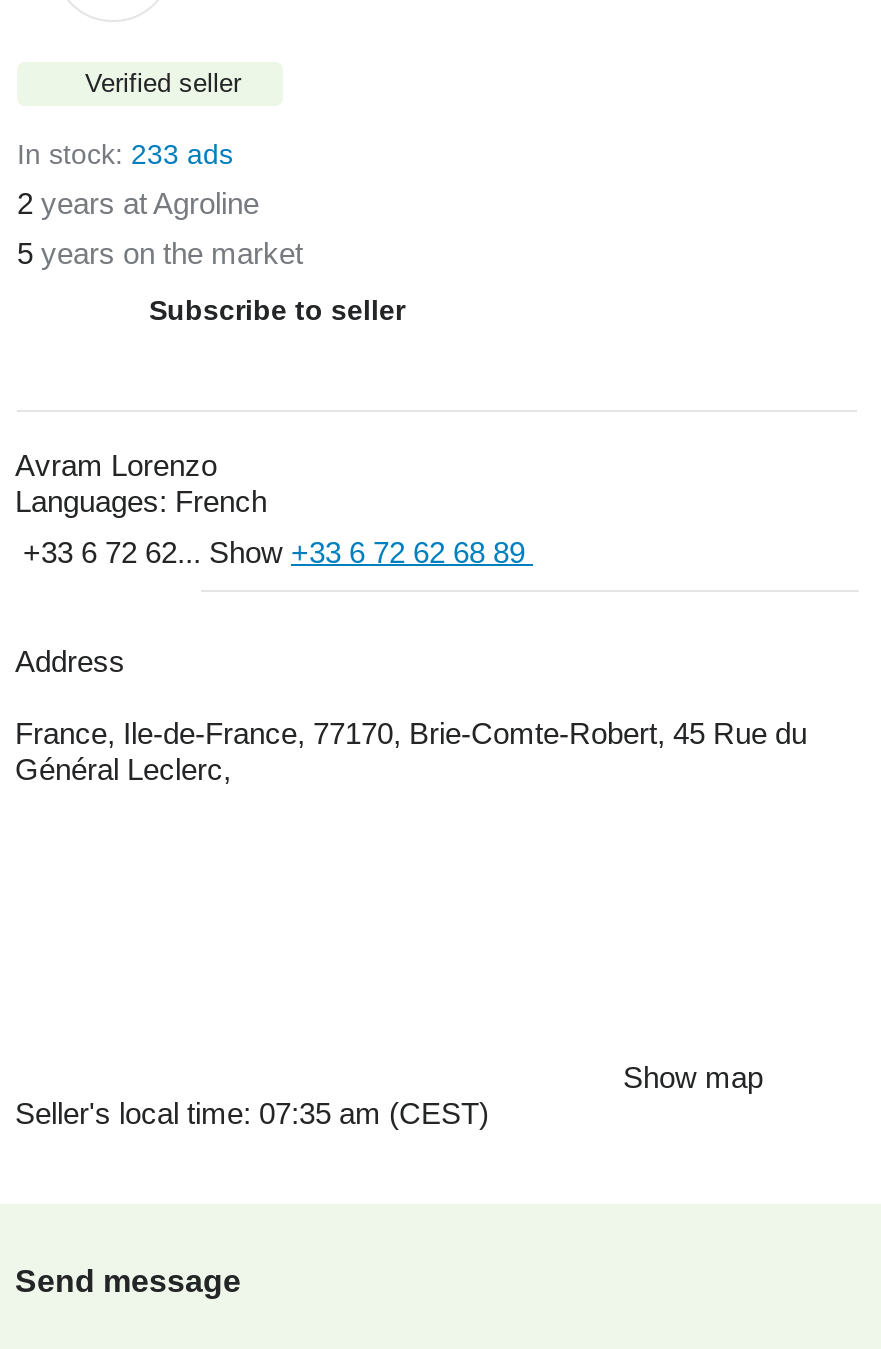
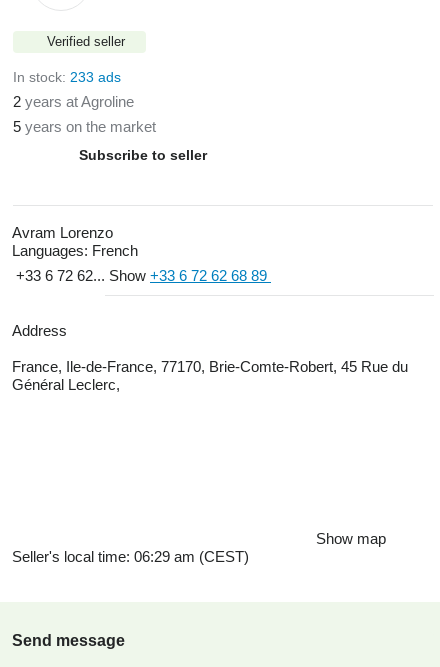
- Seller's local time: 07:35 am (CEST)
+ Seller's local time: 06:29 am (CEST)
